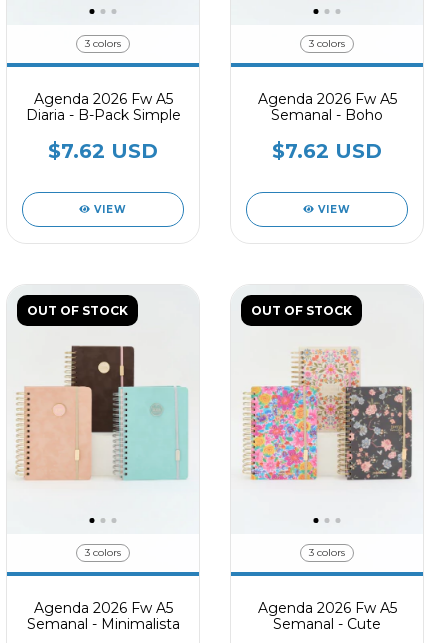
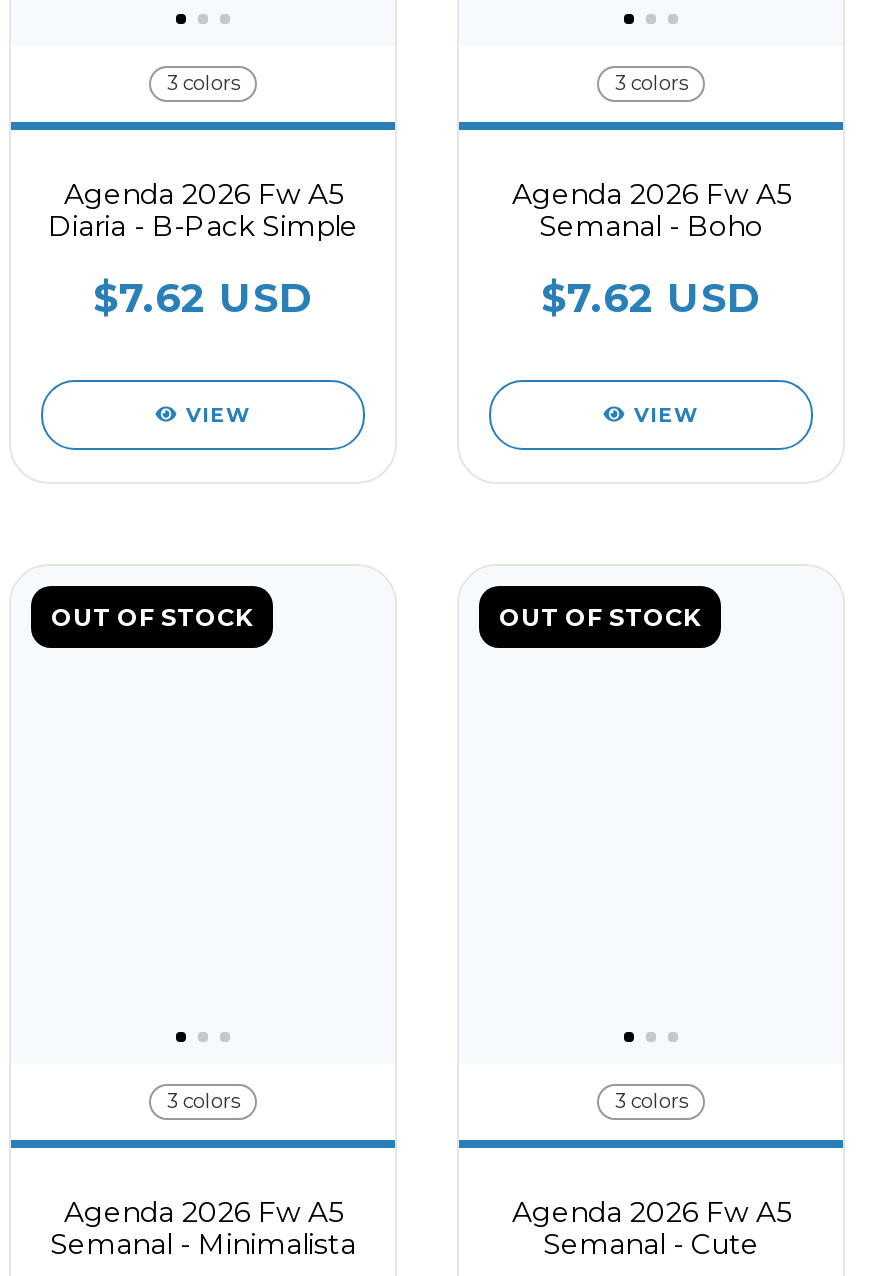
- [image]

- [image]
